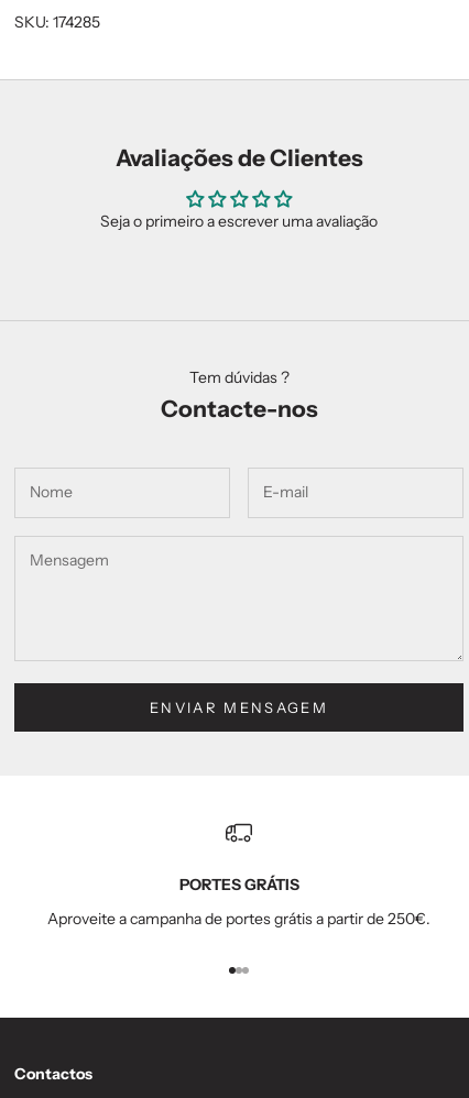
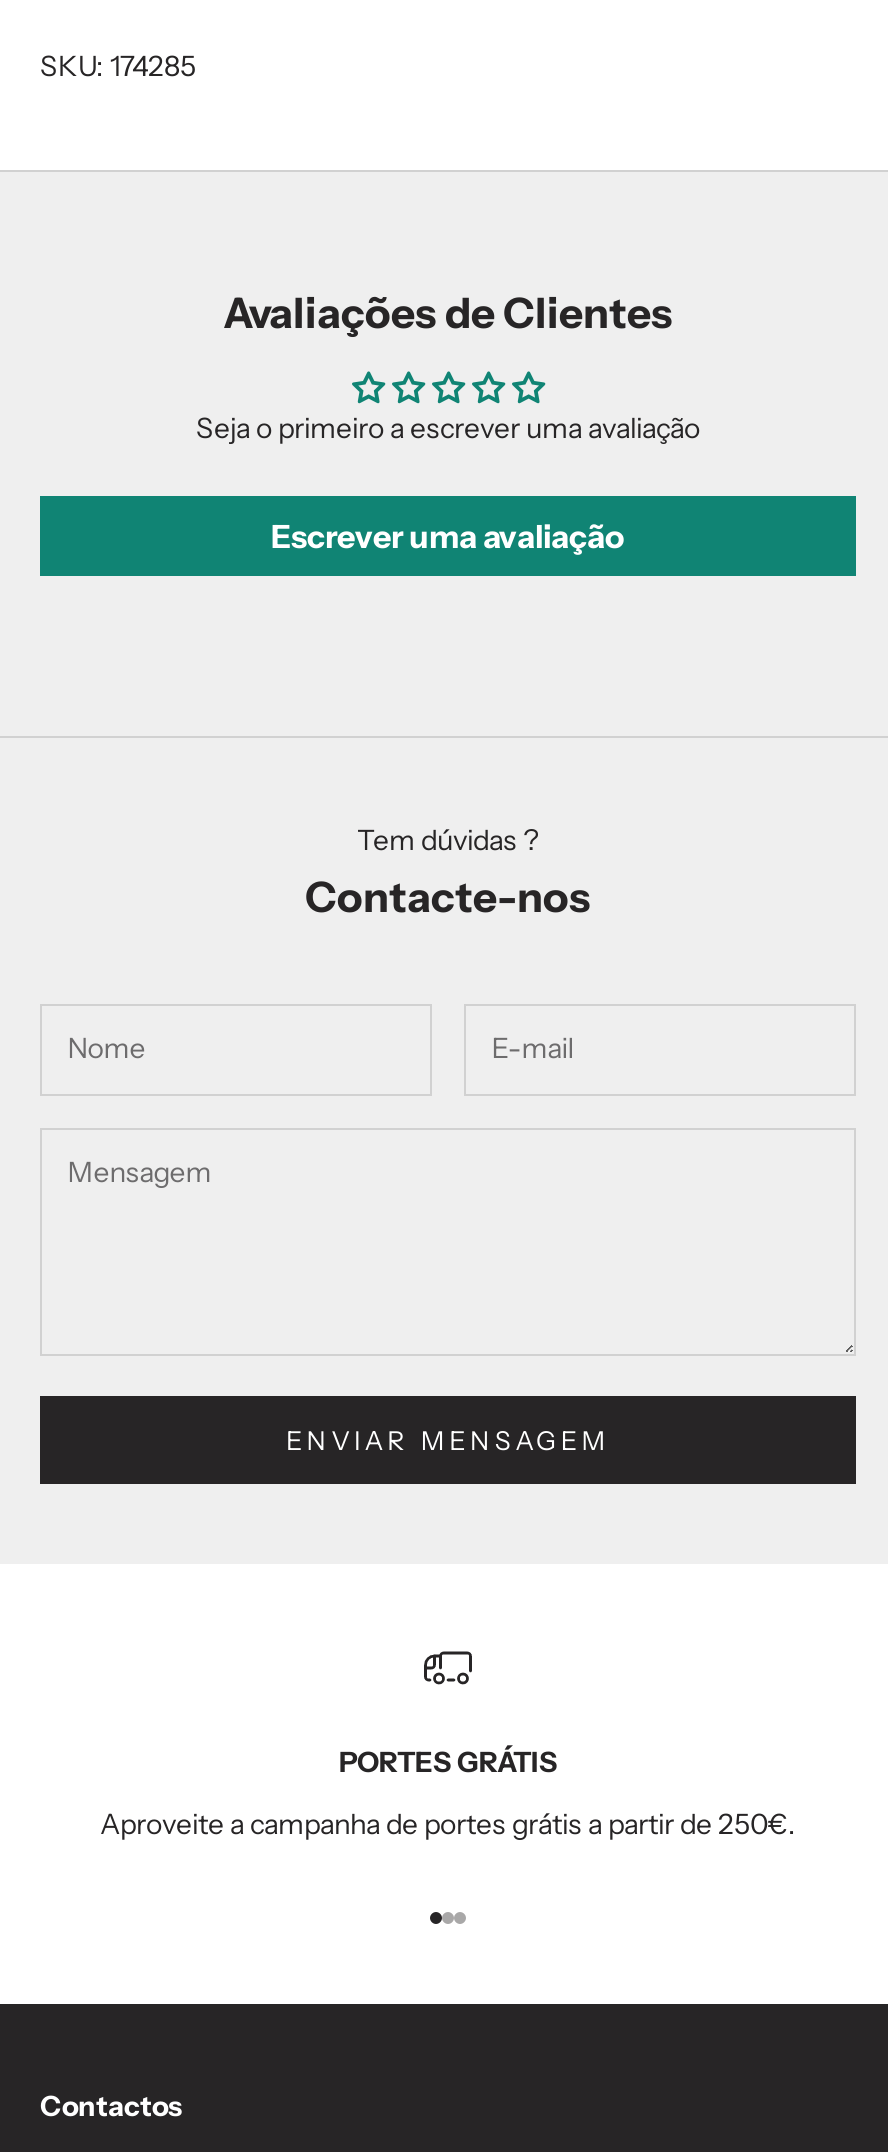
+ Escrever uma avaliação
